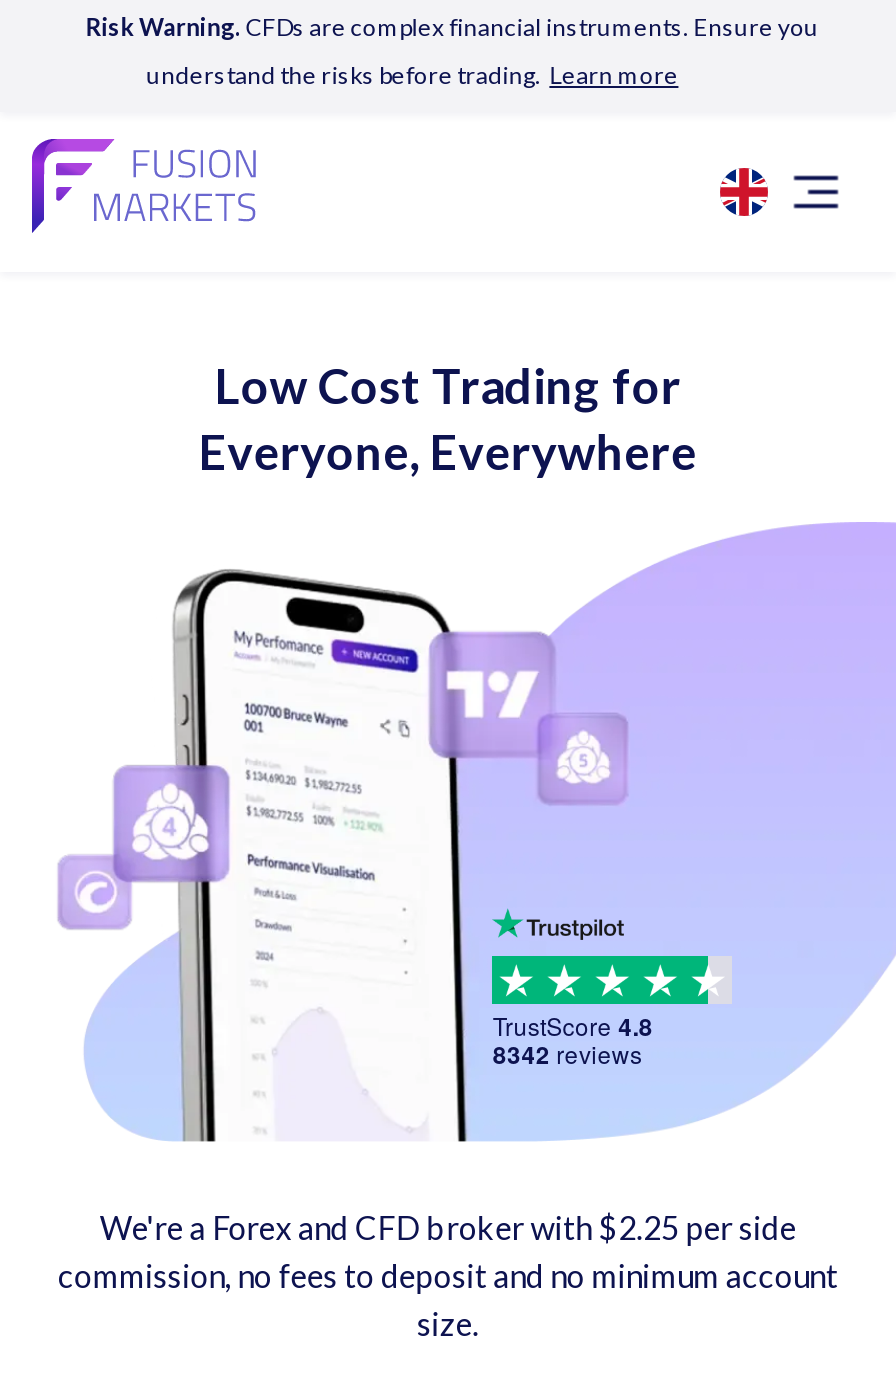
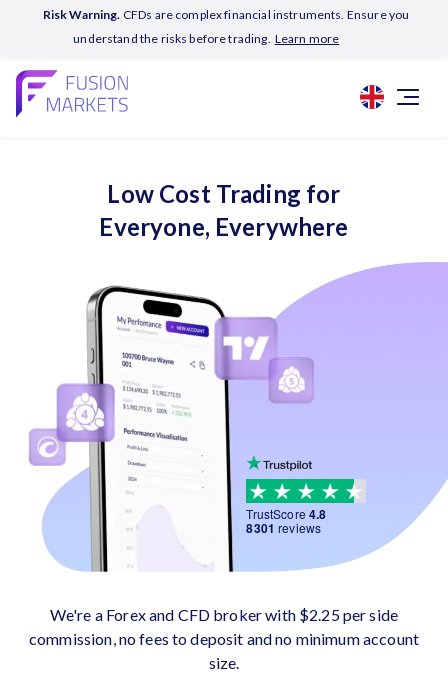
- 8342 reviews
+ 8301 reviews
